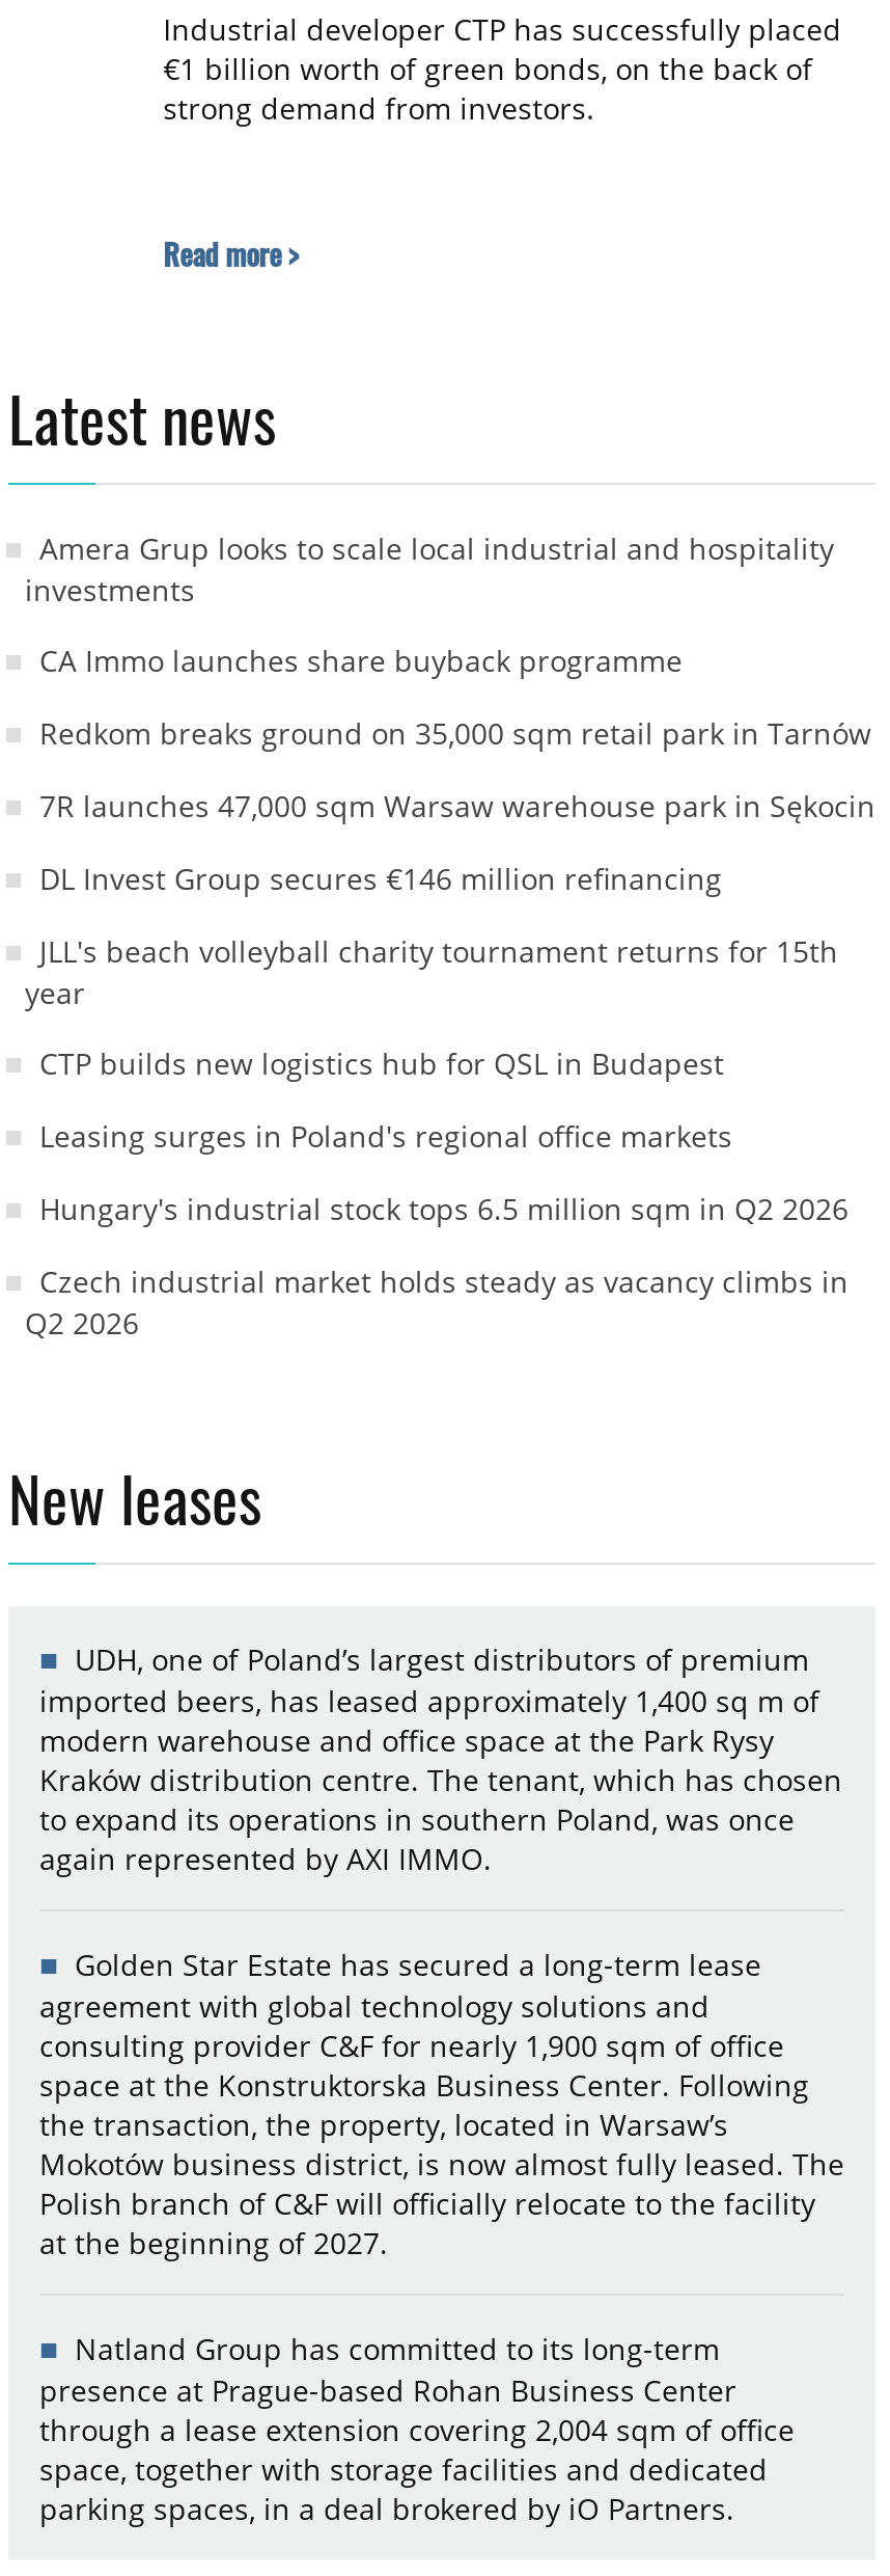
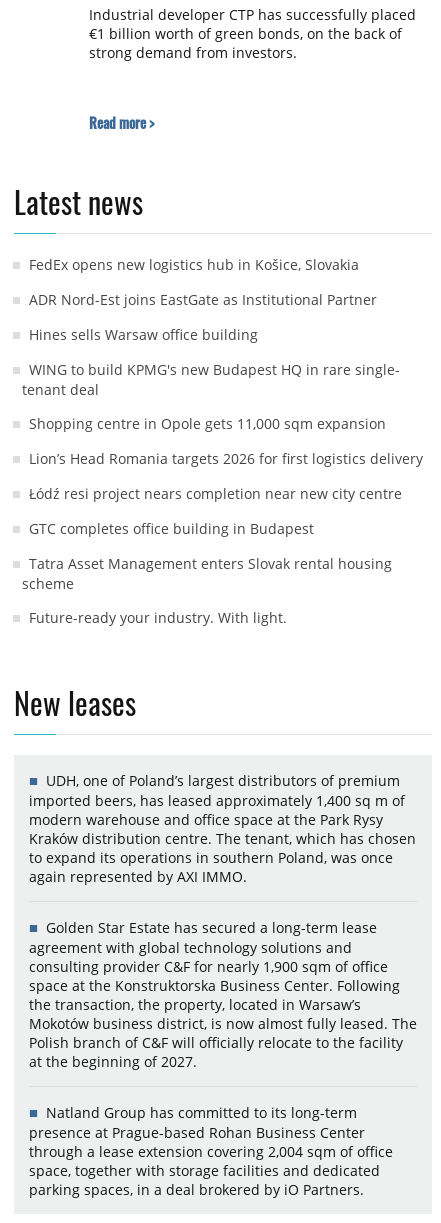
- Amera Grup looks to scale local industrial and hospitality
- investments
+ FedEx opens new logistics hub in Košice, Slovakia

- CA Immo launches share buyback programme
+ ADR Nord-Est joins EastGate as Institutional Partner

- Redkom breaks ground on 35,000 sqm retail park in Tarnów
+ Hines sells Warsaw office building

- 7R launches 47,000 sqm Warsaw warehouse park in Sękocin
+ WING to build KPMG's new Budapest HQ in rare single-
+ tenant deal

- DL Invest Group secures €146 million refinancing
+ Shopping centre in Opole gets 11,000 sqm expansion

- JLL's beach volleyball charity tournament returns for 15th
- year
+ Lion’s Head Romania targets 2026 for first logistics delivery

- CTP builds new logistics hub for QSL in Budapest
+ Łódź resi project nears completion near new city centre

- Leasing surges in Poland's regional office markets
+ GTC completes office building in Budapest

- Hungary's industrial stock tops 6.5 million sqm in Q2 2026
+ Tatra Asset Management enters Slovak rental housing
+ scheme

- Czech industrial market holds steady as vacancy climbs in
- Q2 2026
+ Future-ready your industry. With light.
